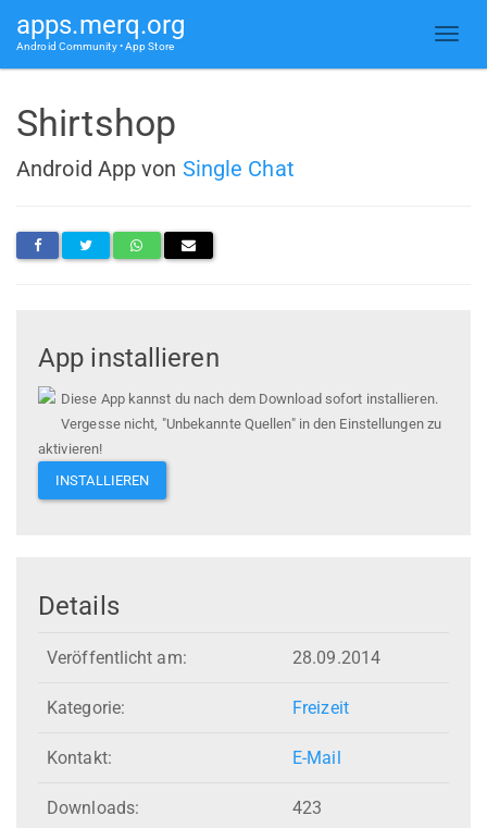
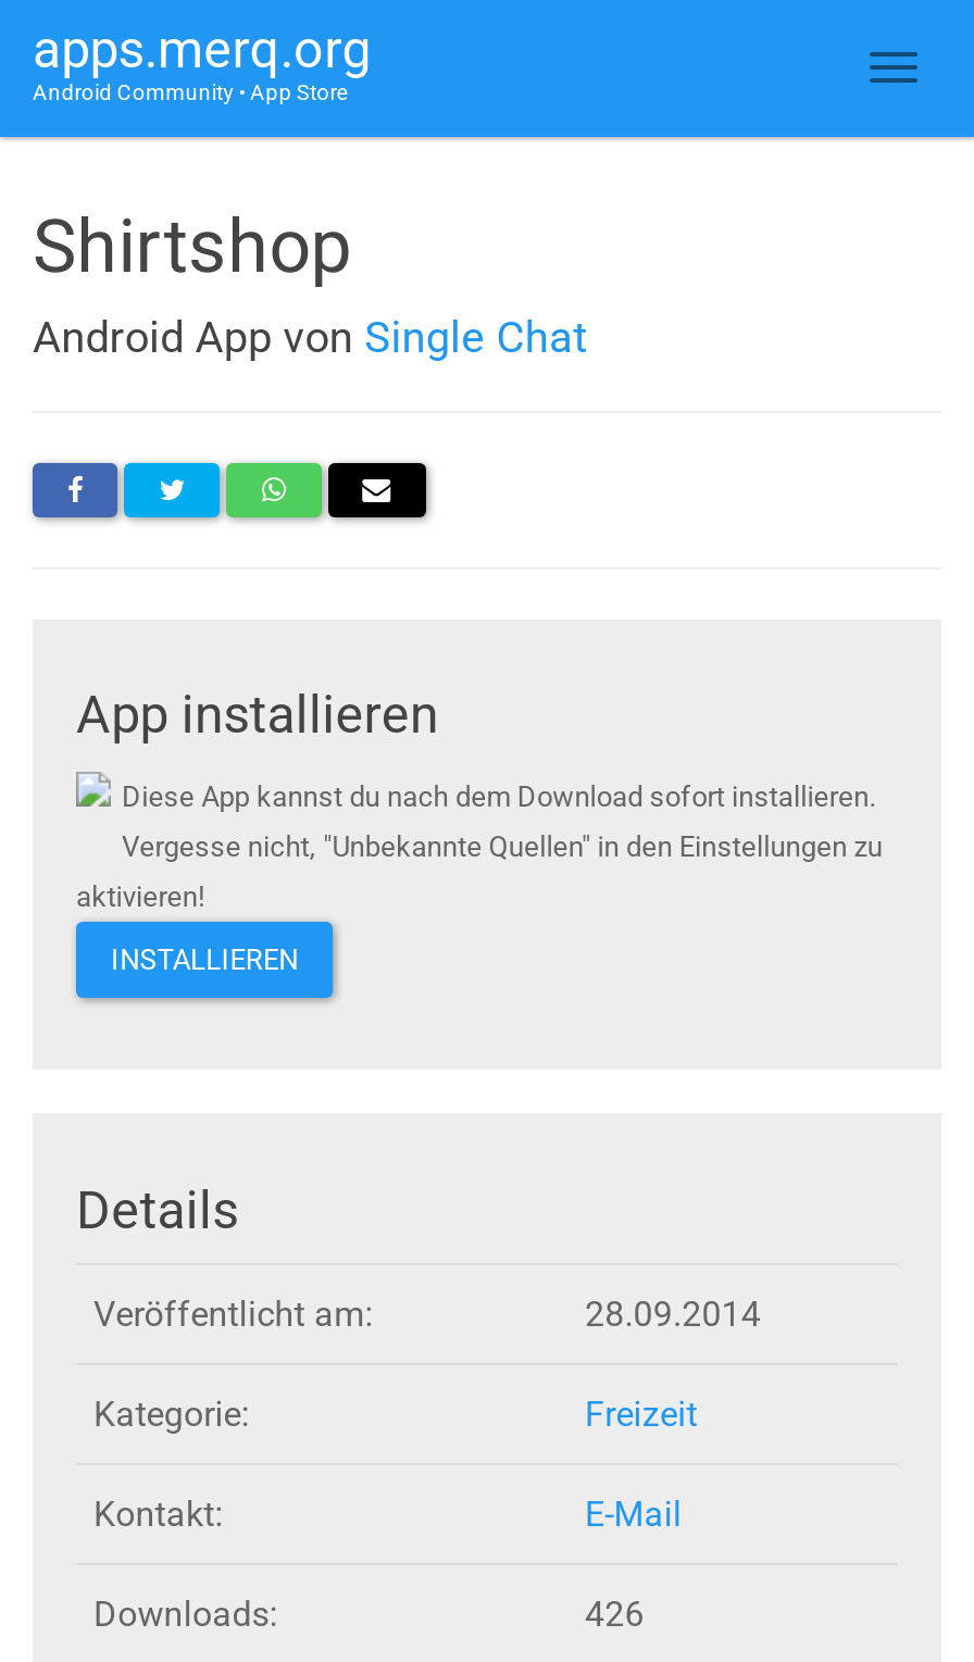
- 423
+ 426
